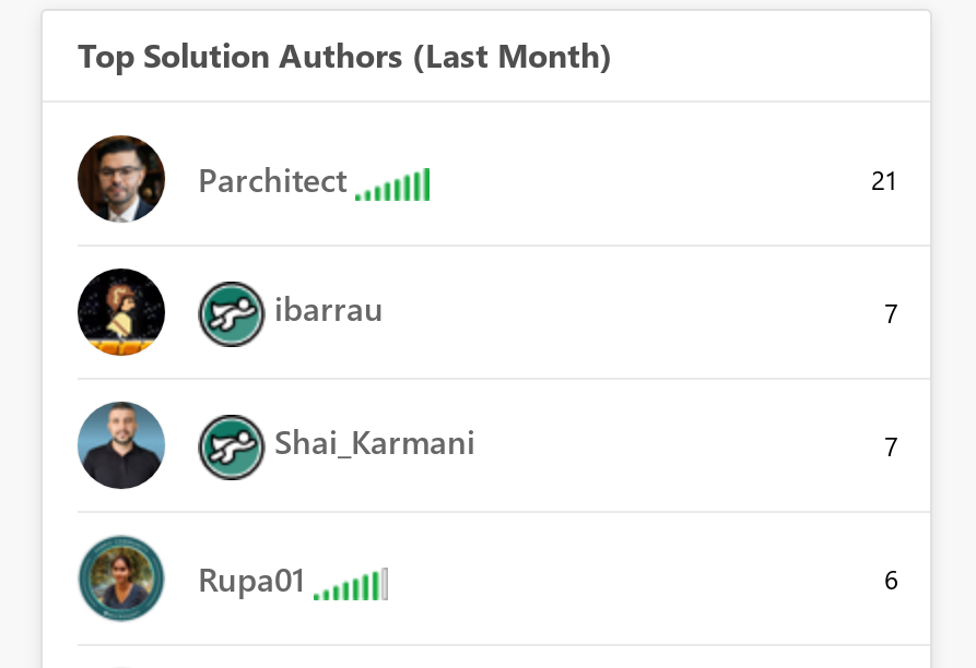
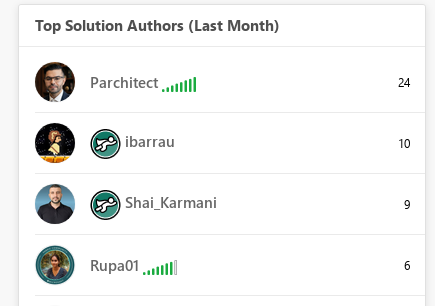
- 21
+ 24

- 7
+ 10

- 7
+ 9
